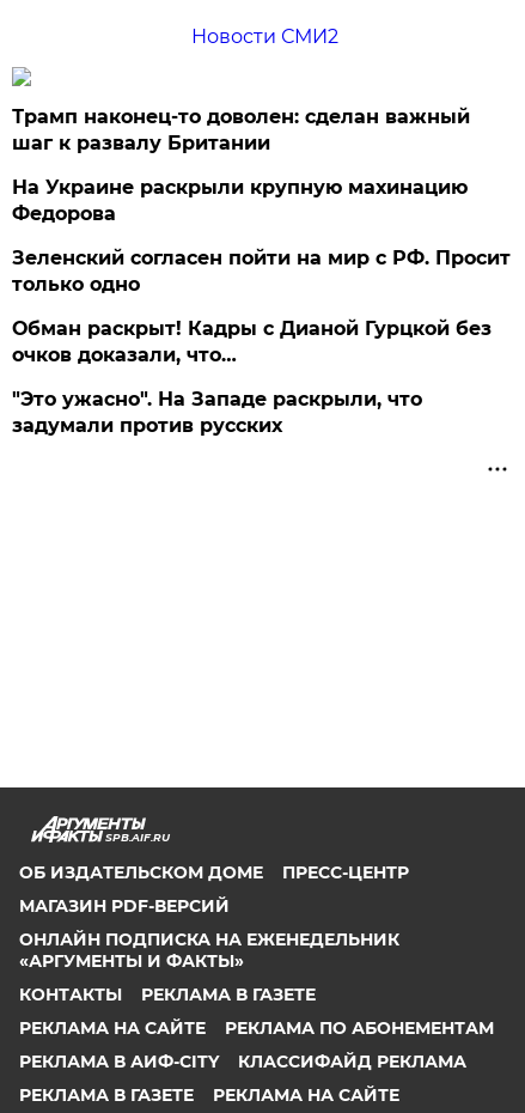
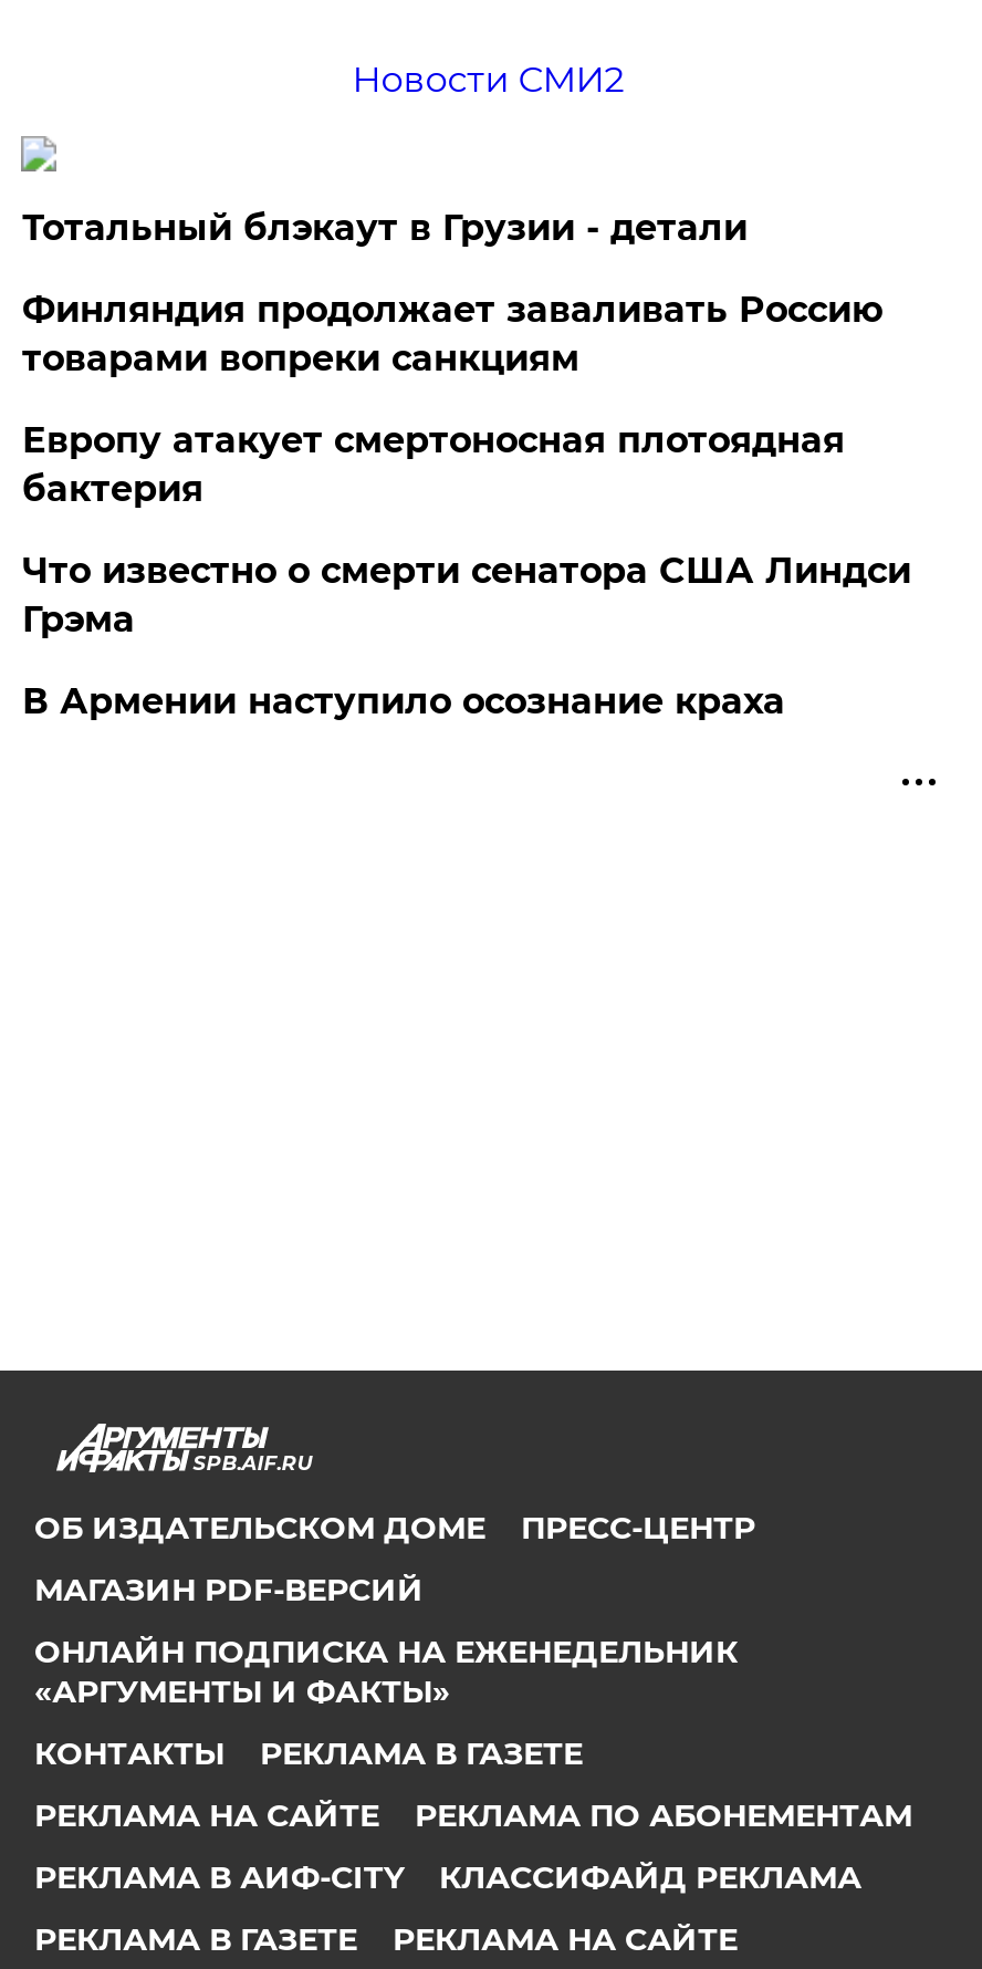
- Трамп наконец-то доволен: сделан важный
- шаг к развалу Британии
+ Тотальный блэкаут в Грузии - детали

- На Украине раскрыли крупную махинацию
- Федорова
+ Финляндия продолжает заваливать Россию
+ товарами вопреки санкциям

- Зеленский согласен пойти на мир с РФ. Просит
- только одно
+ Европу атакует смертоносная плотоядная
+ бактерия

- Обман раскрыт! Кадры с Дианой Гурцкой без
- очков доказали, что…
+ Что известно о смерти сенатора США Линдси
+ Грэма

- "Это ужасно". На Западе раскрыли, что
- задумали против русских
+ В Армении наступило осознание краха
